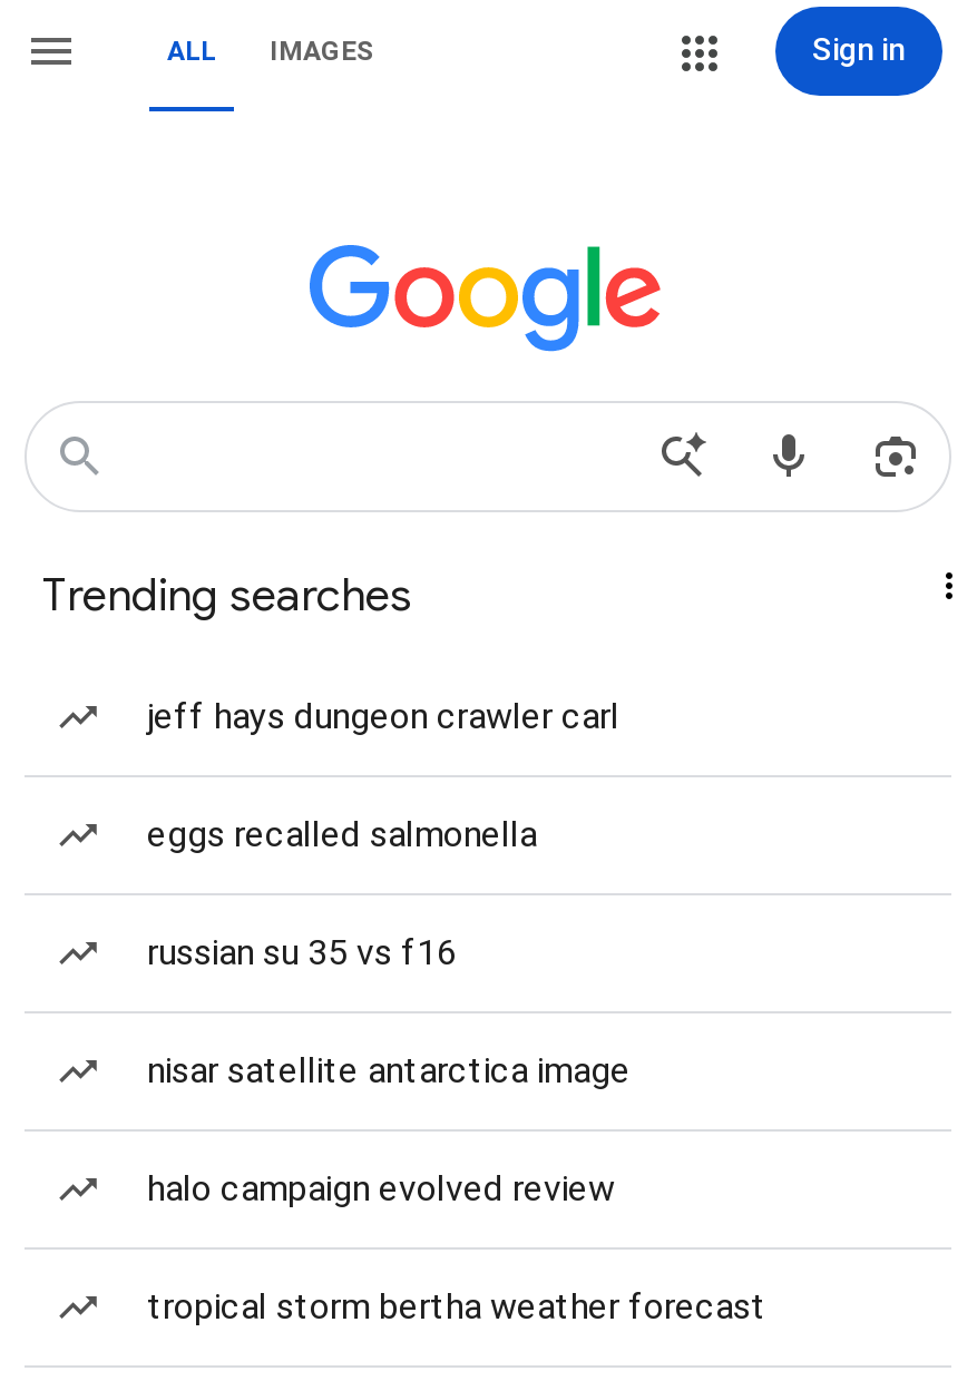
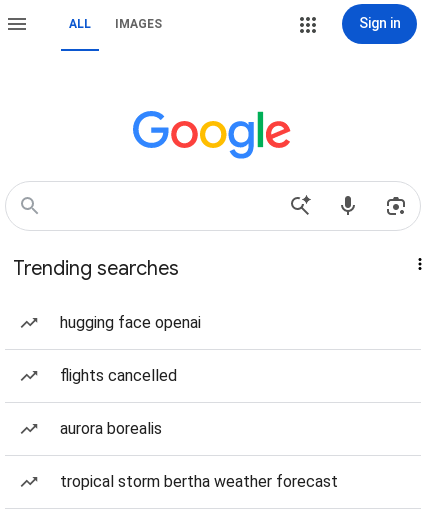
- jeff hays dungeon crawler carl
- eggs recalled salmonella
- russian su 35 vs f16
- nisar satellite antarctica image
- halo campaign evolved review
+ hugging face openai
+ flights cancelled
+ aurora borealis
